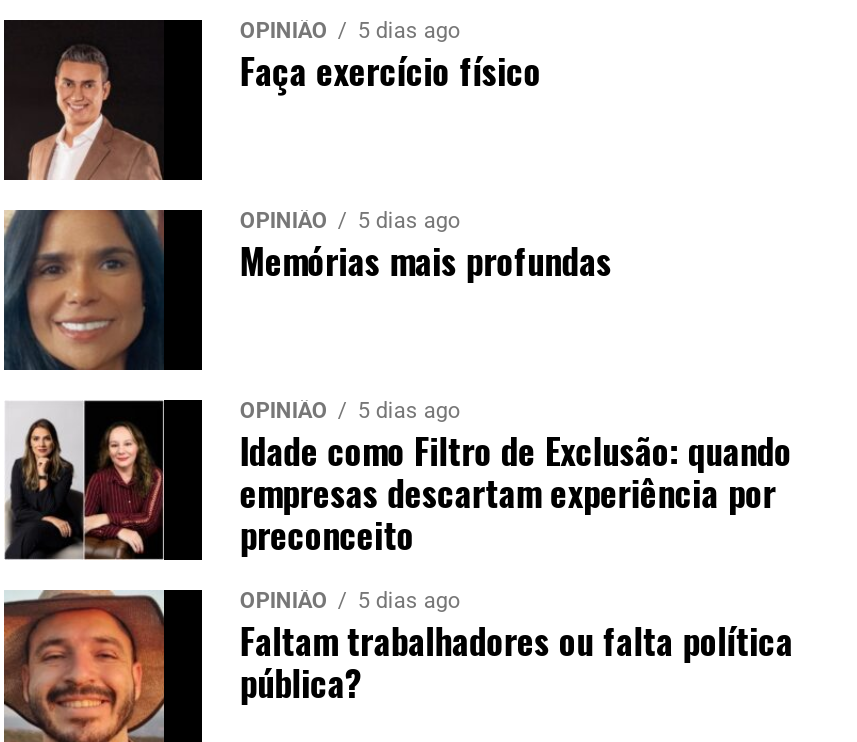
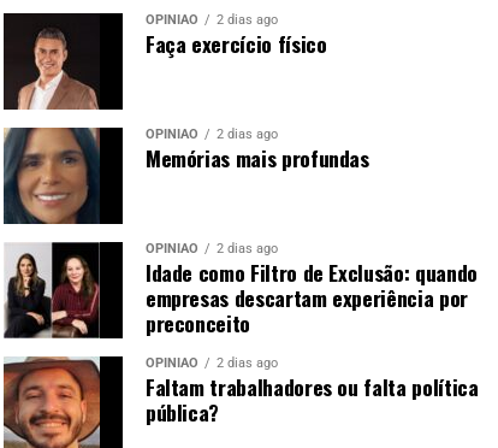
- OPINIÃO 5 dias ago
+ OPINIÃO 2 dias ago

- OPINIÃO 5 dias ago
+ OPINIÃO 2 dias ago

- OPINIÃO 5 dias ago
+ OPINIÃO 2 dias ago

- OPINIÃO 5 dias ago
+ OPINIÃO 2 dias ago
